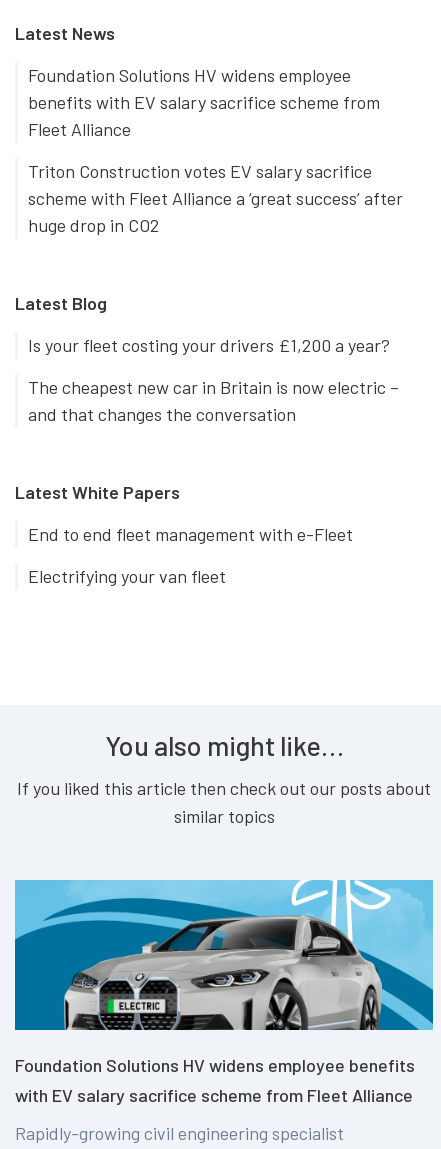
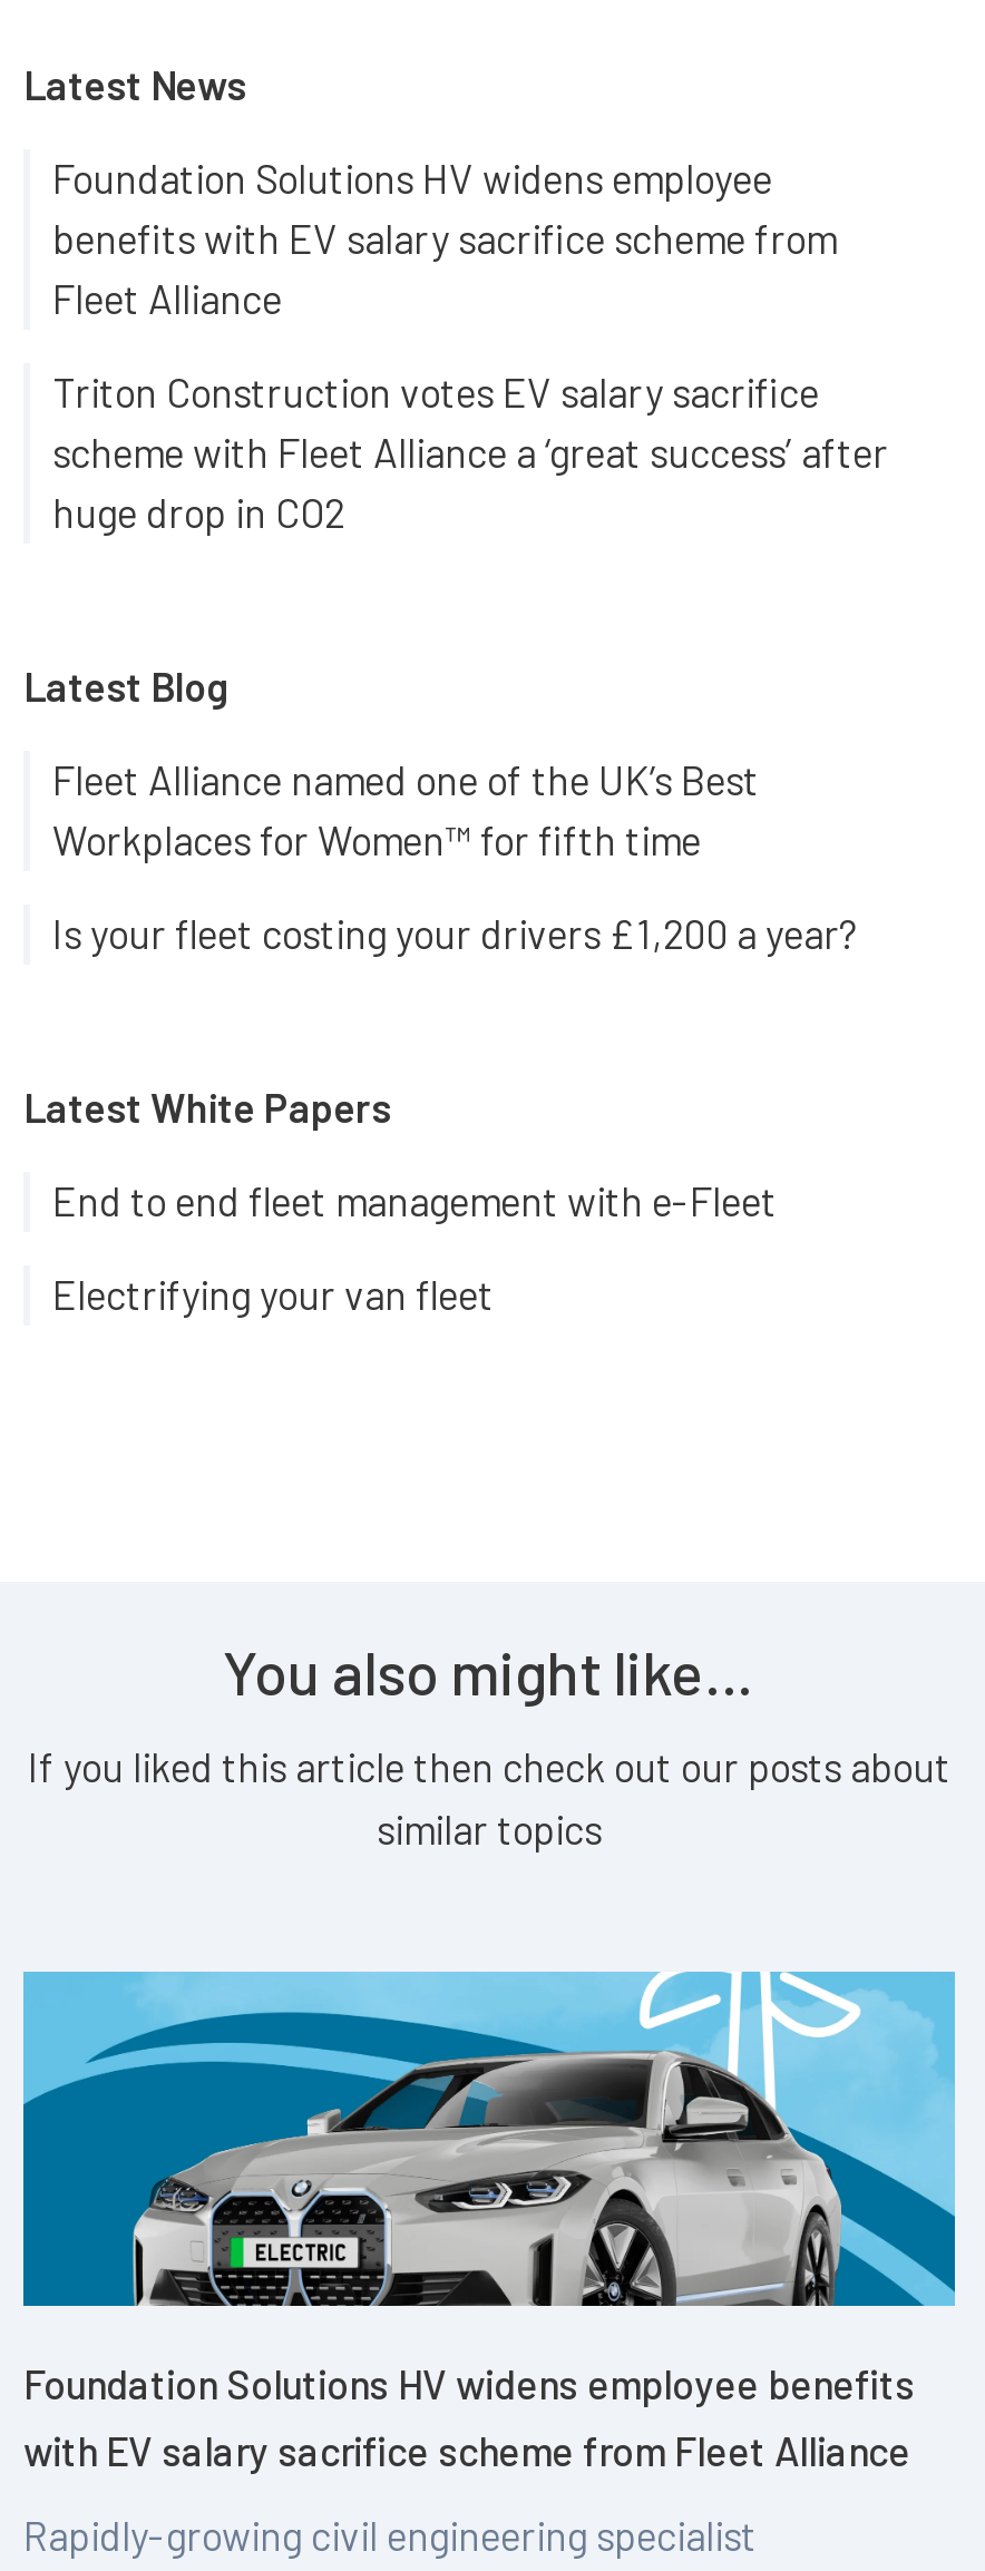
+ Fleet Alliance named one of the UK’s Best
+ Workplaces for Women™ for fifth time

moved down: Is your fleet costing your drivers £1,200 a year?

- The cheapest new car in Britain is now electric –
- and that changes the conversation
